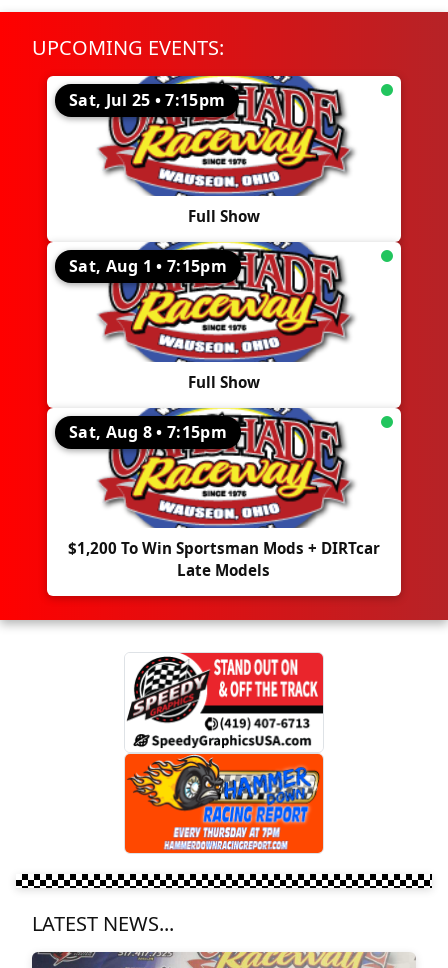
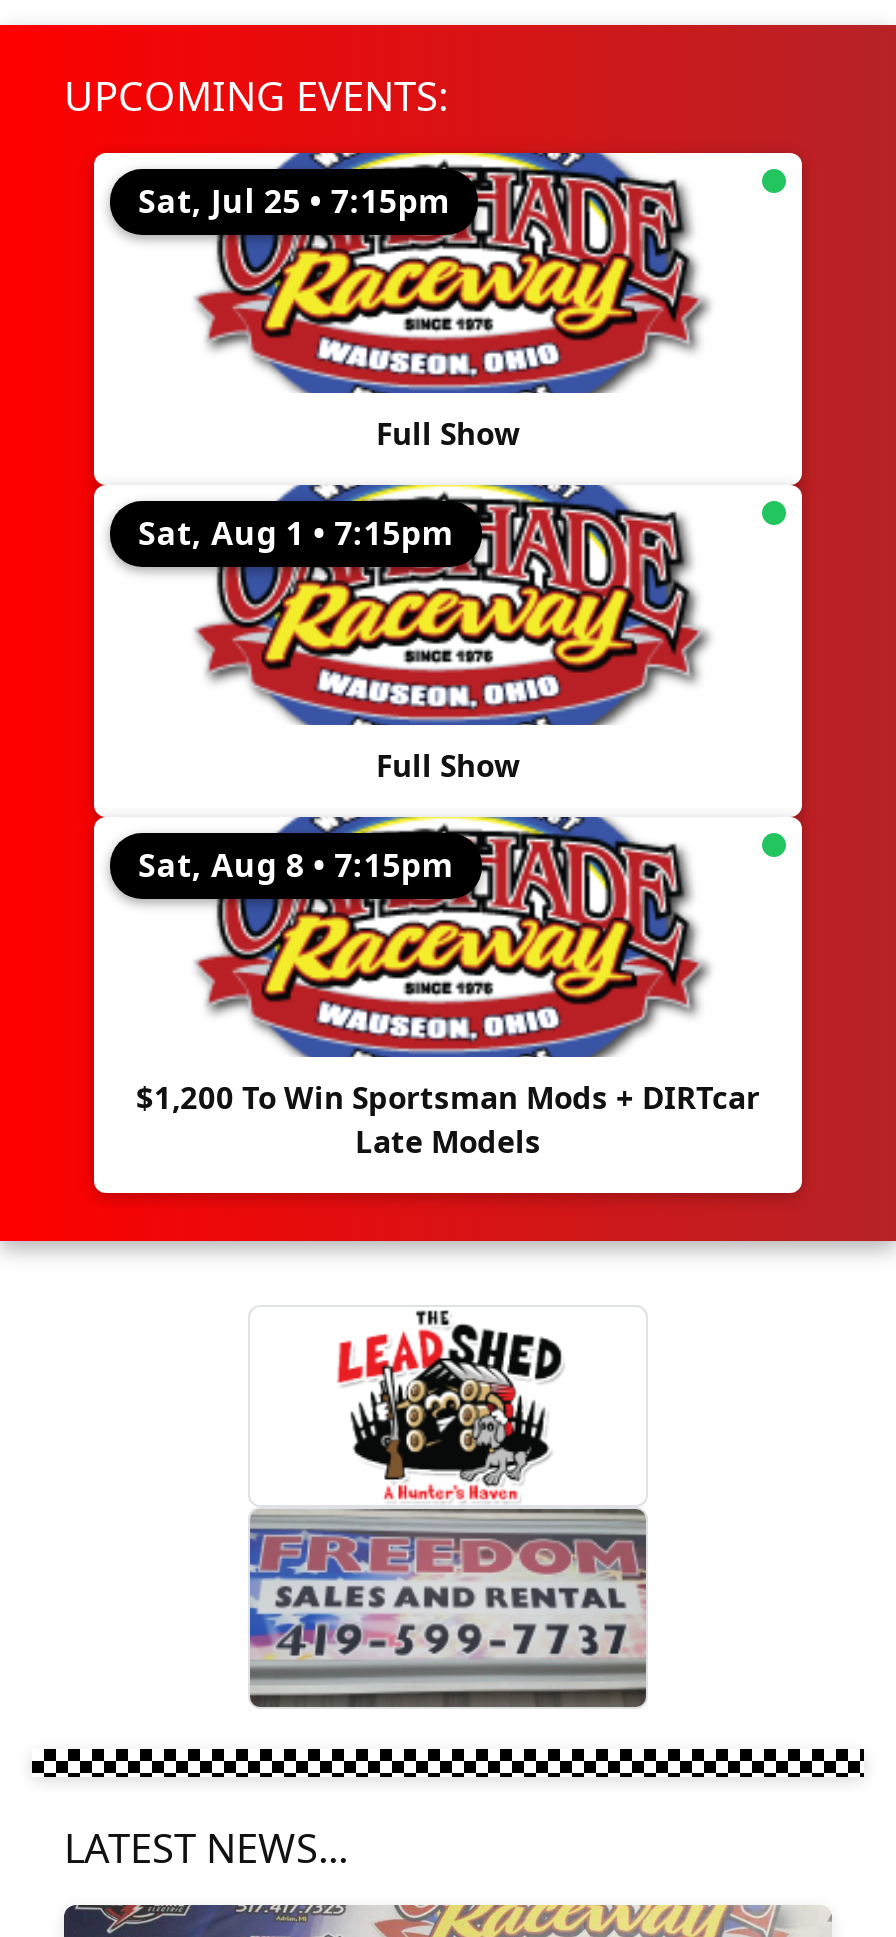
- [image]
+ [image]
